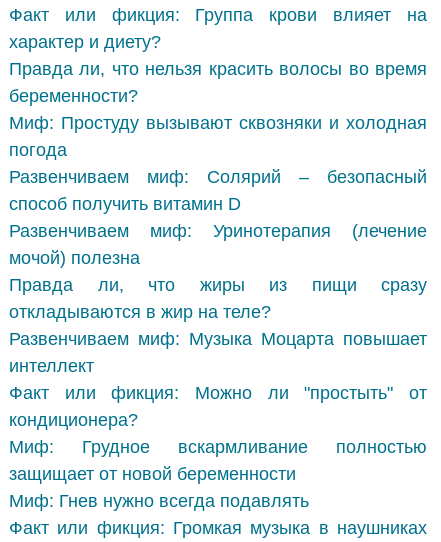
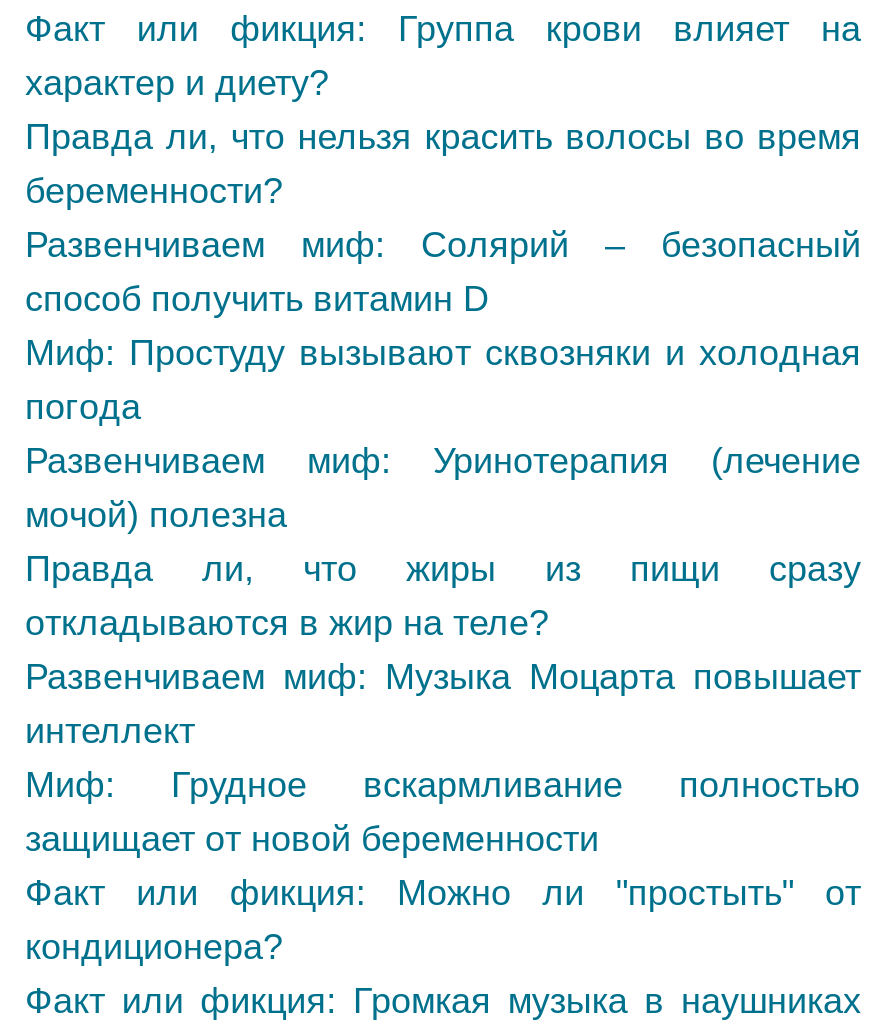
moved down: Миф: Простуду вызывают сквозняки и холодная | погода

moved up: Развенчиваем миф: Солярий – безопасный | способ получить витамин D

moved down: Факт или фикция: Можно ли "простыть" от | кондиционера?

moved up: Миф: Грудное вскармливание полностью | защищает от новой беременности

- Миф: Гнев нужно всегда подавлять
